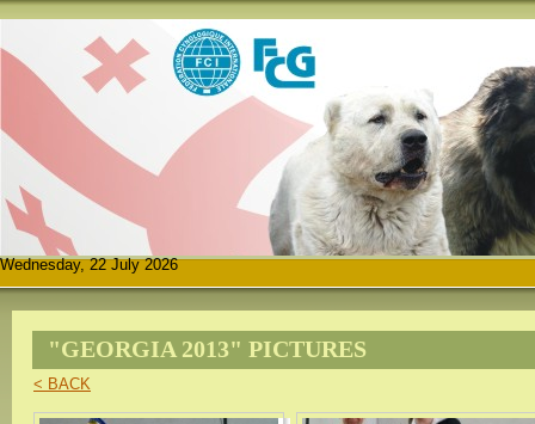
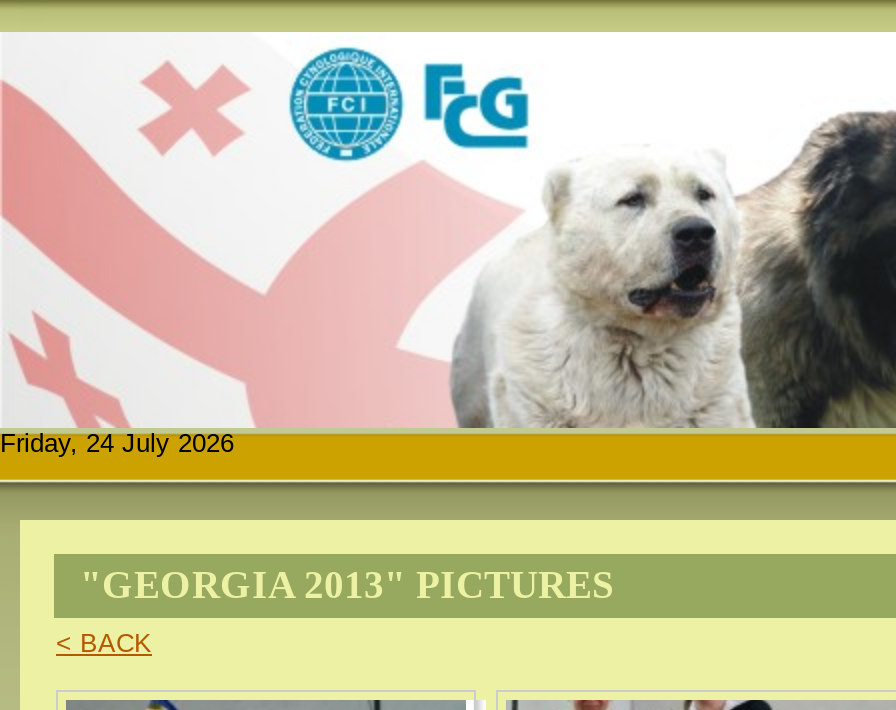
- Wednesday, 22 July 2026
+ Friday, 24 July 2026
